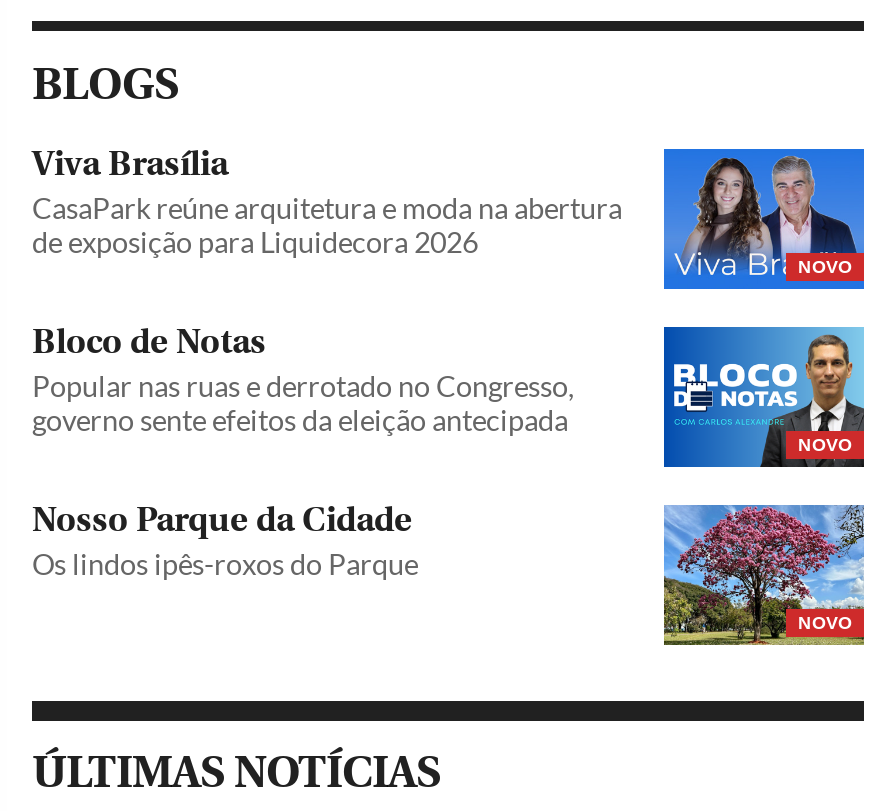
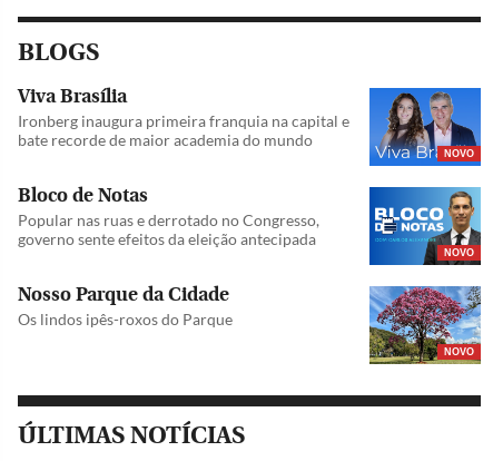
- CasaPark reúne arquitetura e moda na abertura
- de exposição para Liquidecora 2026
+ Ironberg inaugura primeira franquia na capital e
+ bate recorde de maior academia do mundo
